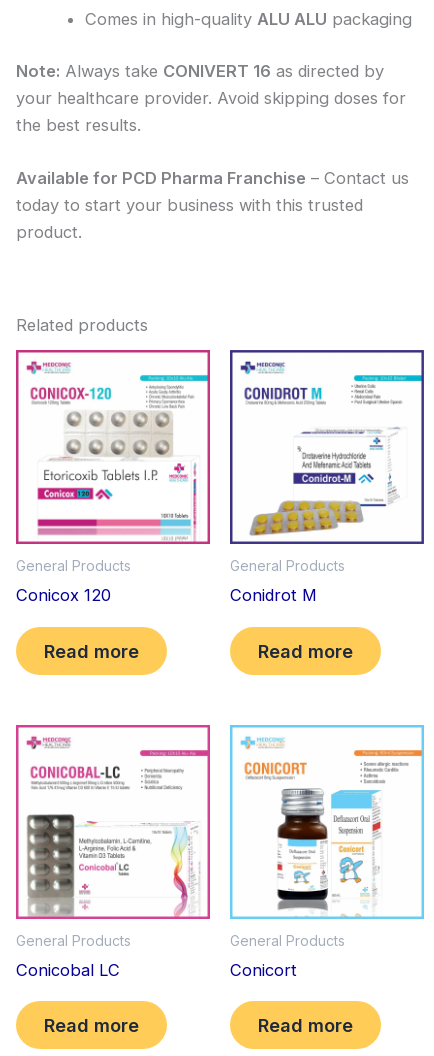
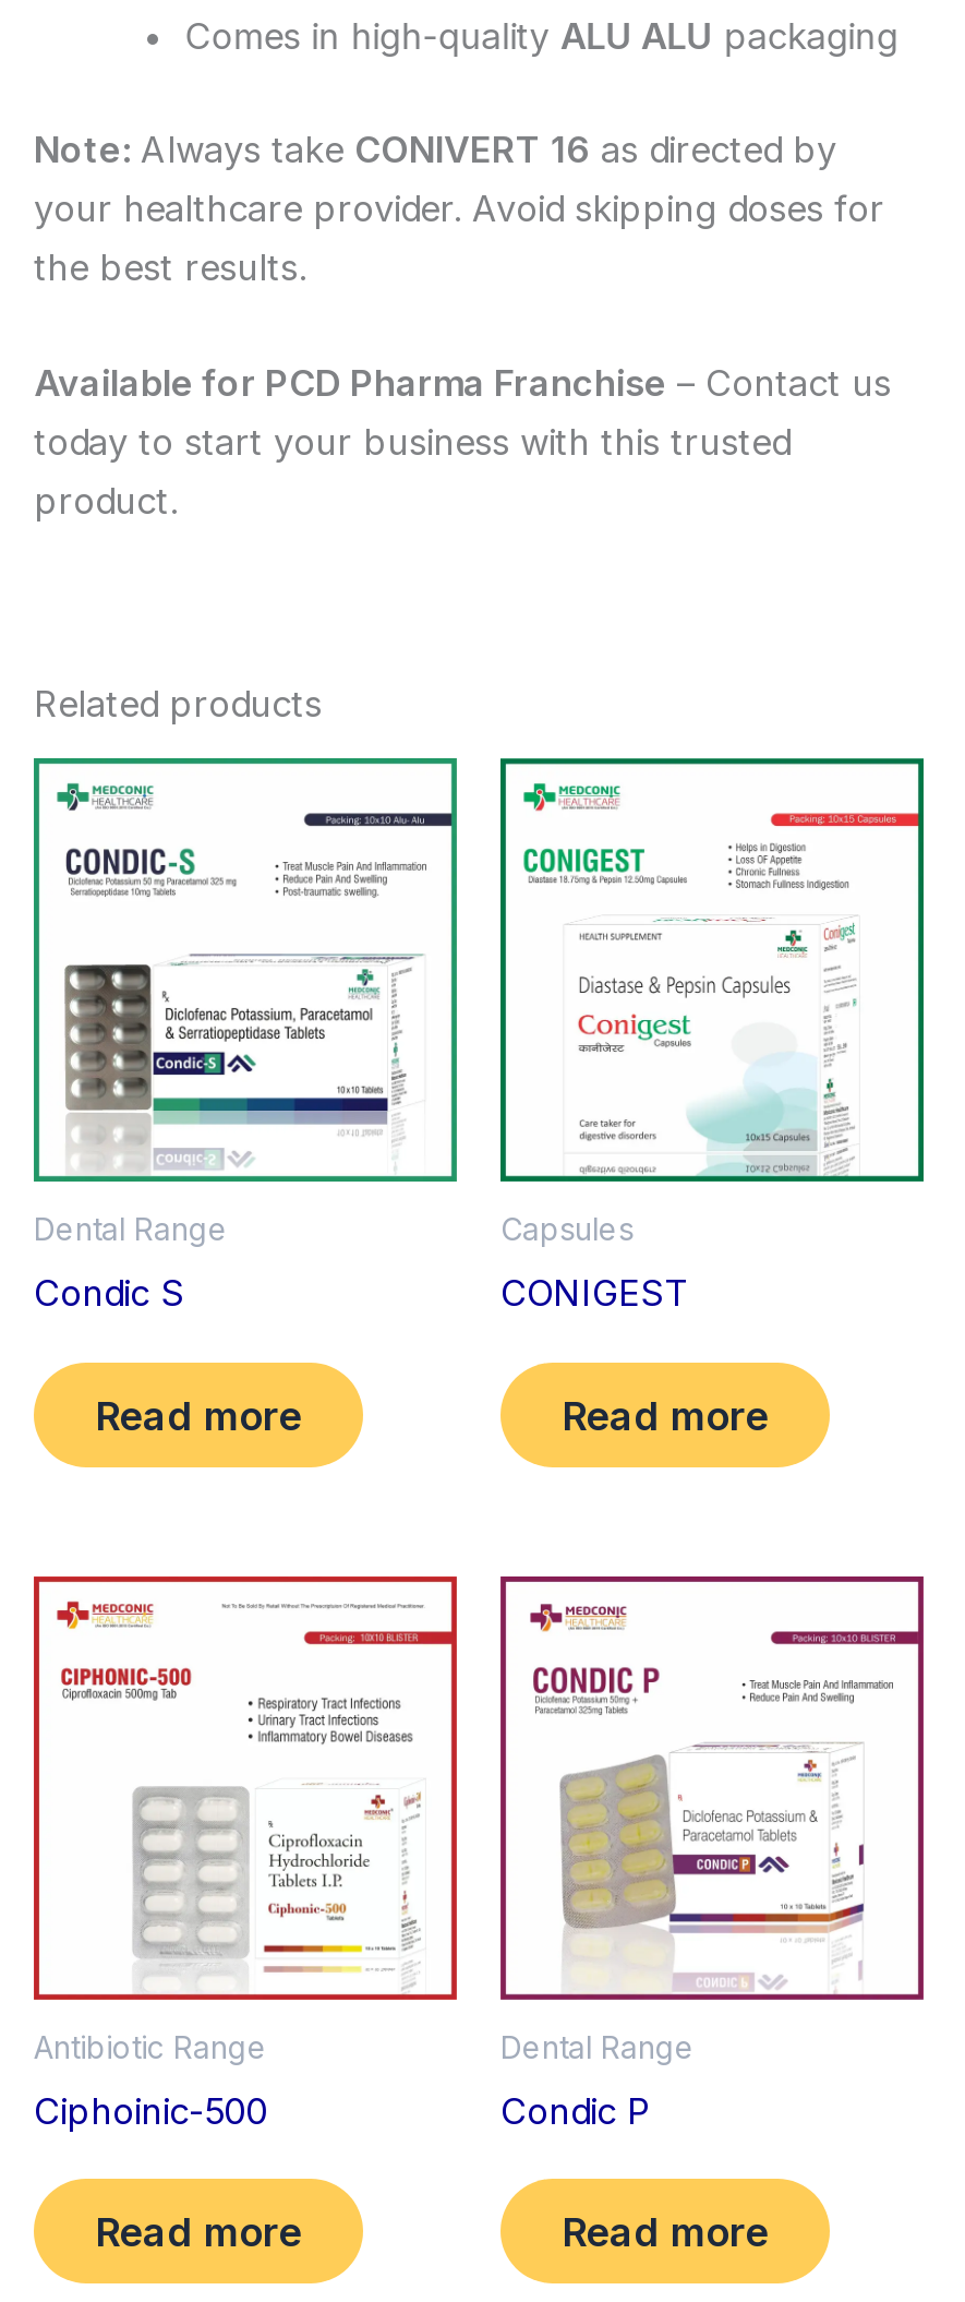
- [image]
- General Products
+ [image]
+ Dental Range

- [image]
- General Products
+ [image]
+ Capsules

- Conicox 120
+ Condic S

- Conidrot M
+ CONIGEST

- [image]
- General Products
+ [image]
+ Antibiotic Range

- [image]
- General Products
+ [image]
+ Dental Range

- Conicobal LC
+ Ciphoinic-500

- Conicort
+ Condic P
